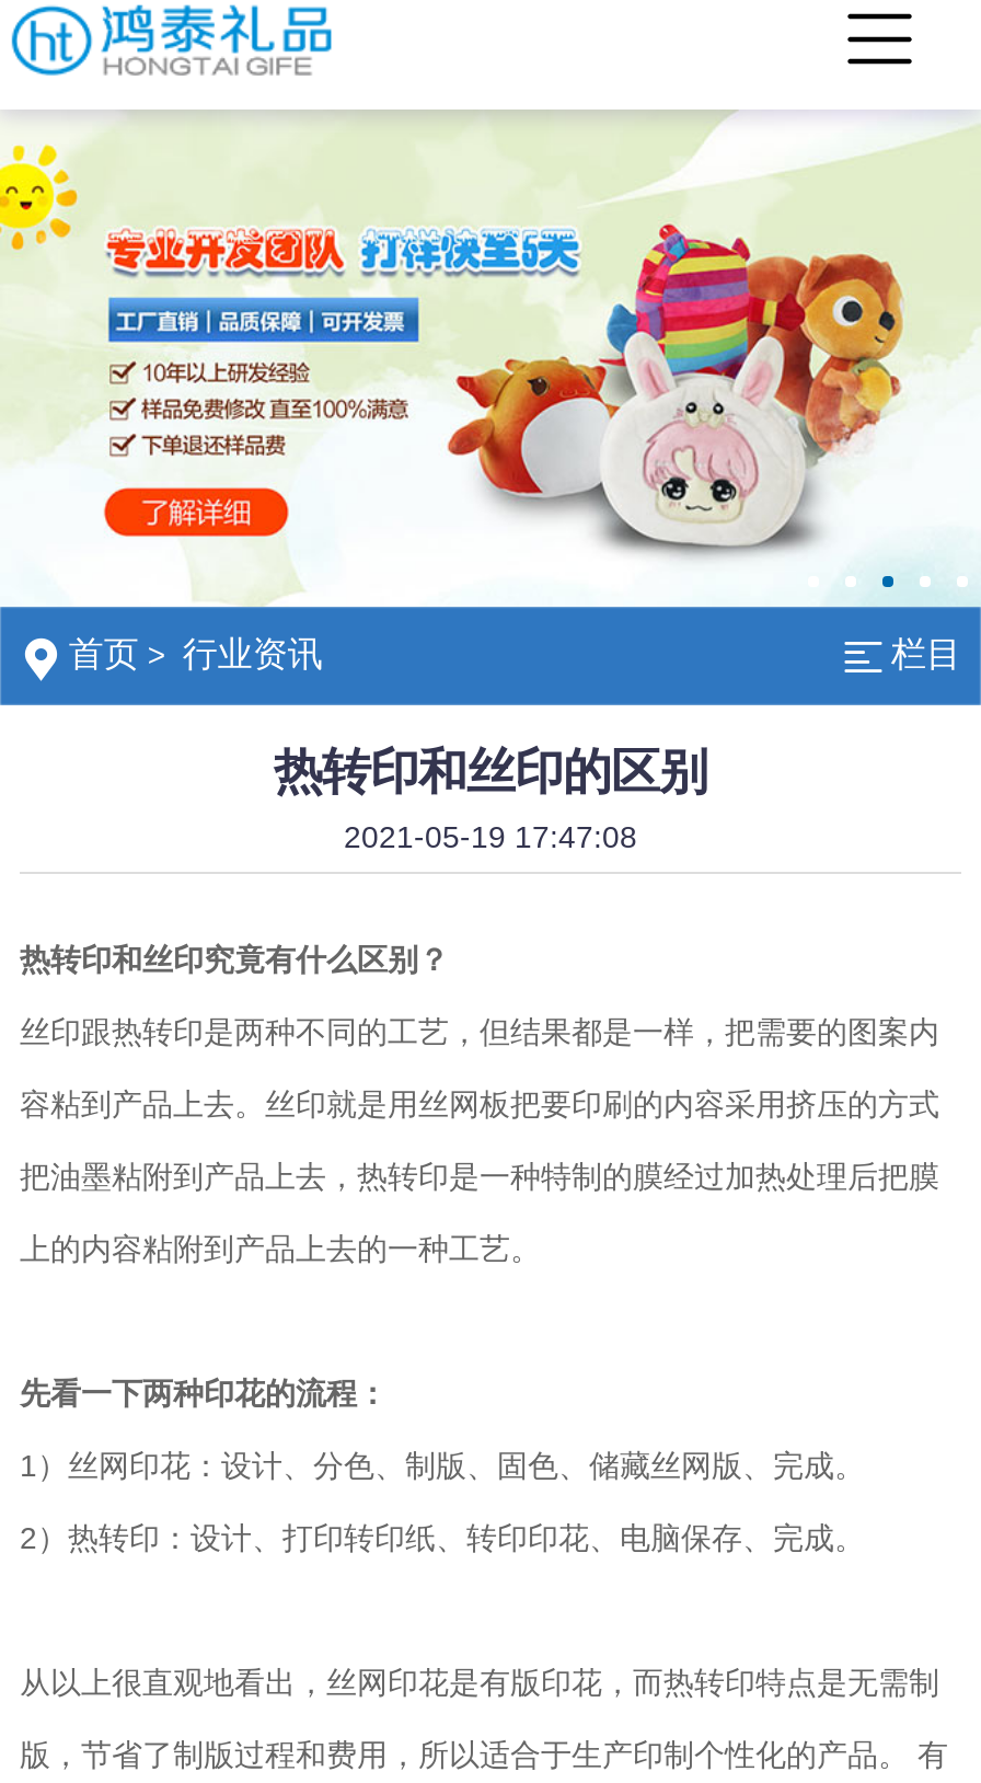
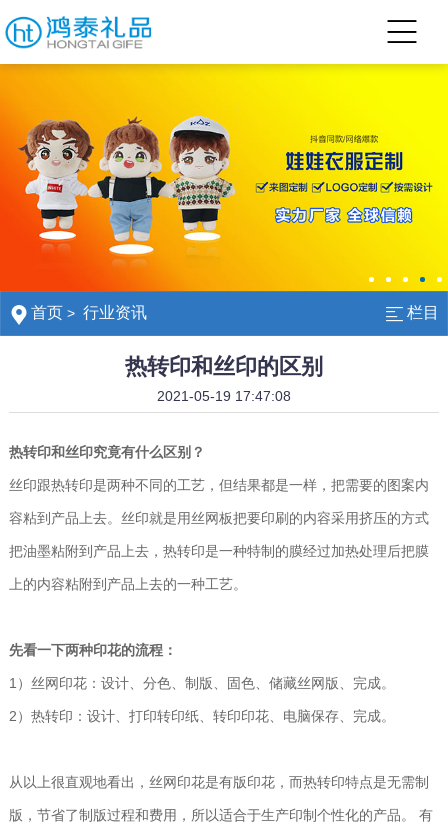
- [image]
+ [image]
